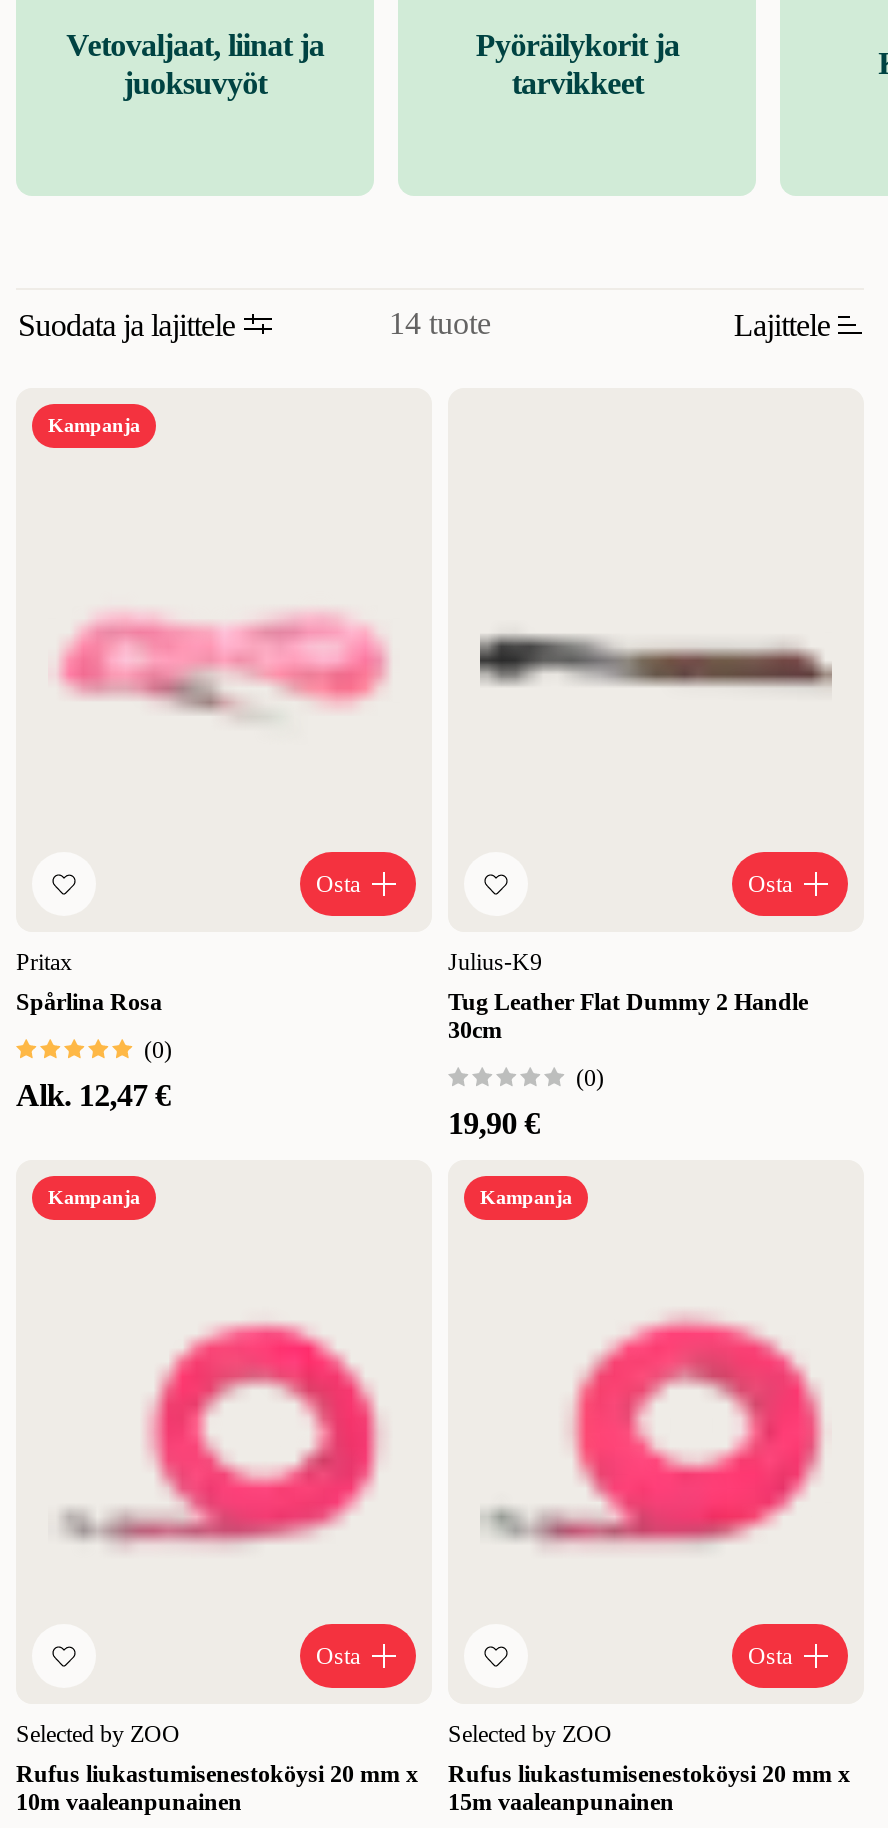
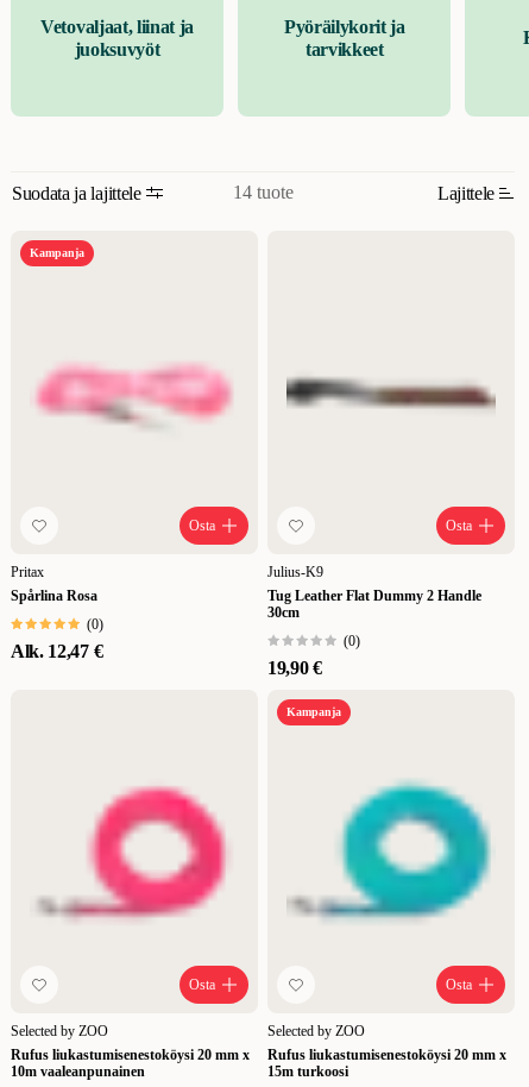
- Kampanja

- [image]
+ [image]

- 15m vaaleanpunainen
+ 15m turkoosi
